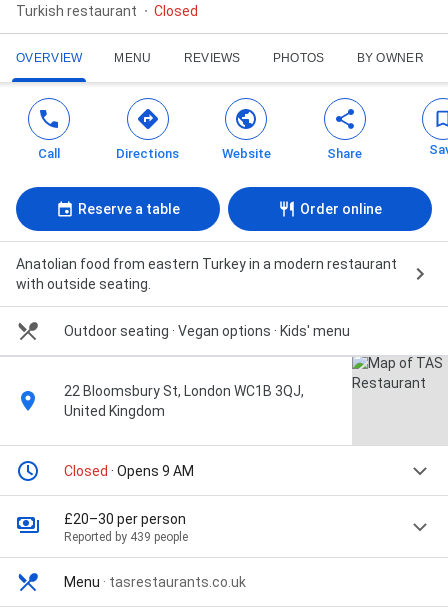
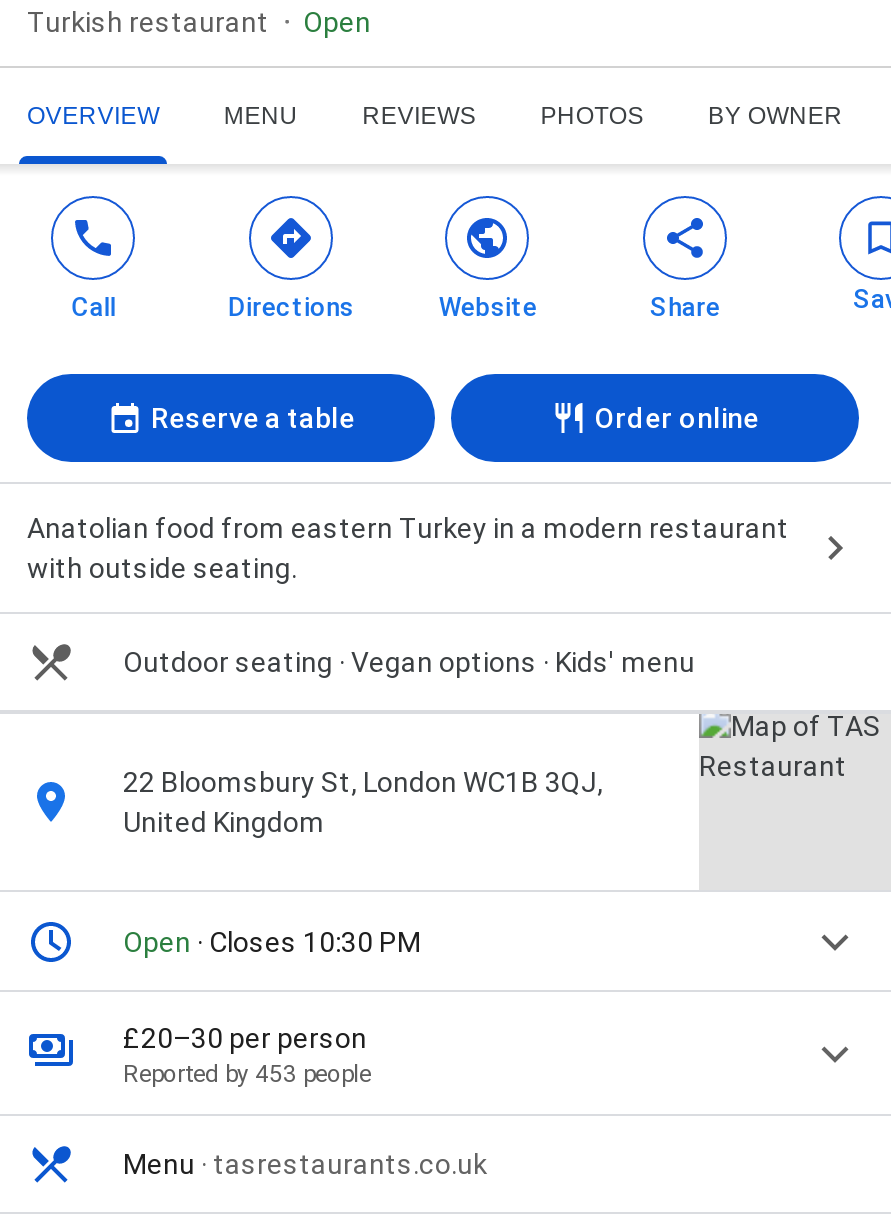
- Closed
+ Open

- Closed · Opens 9 AM
+ Open · Closes 10:30 PM

- Reported by 439 people
+ Reported by 453 people
